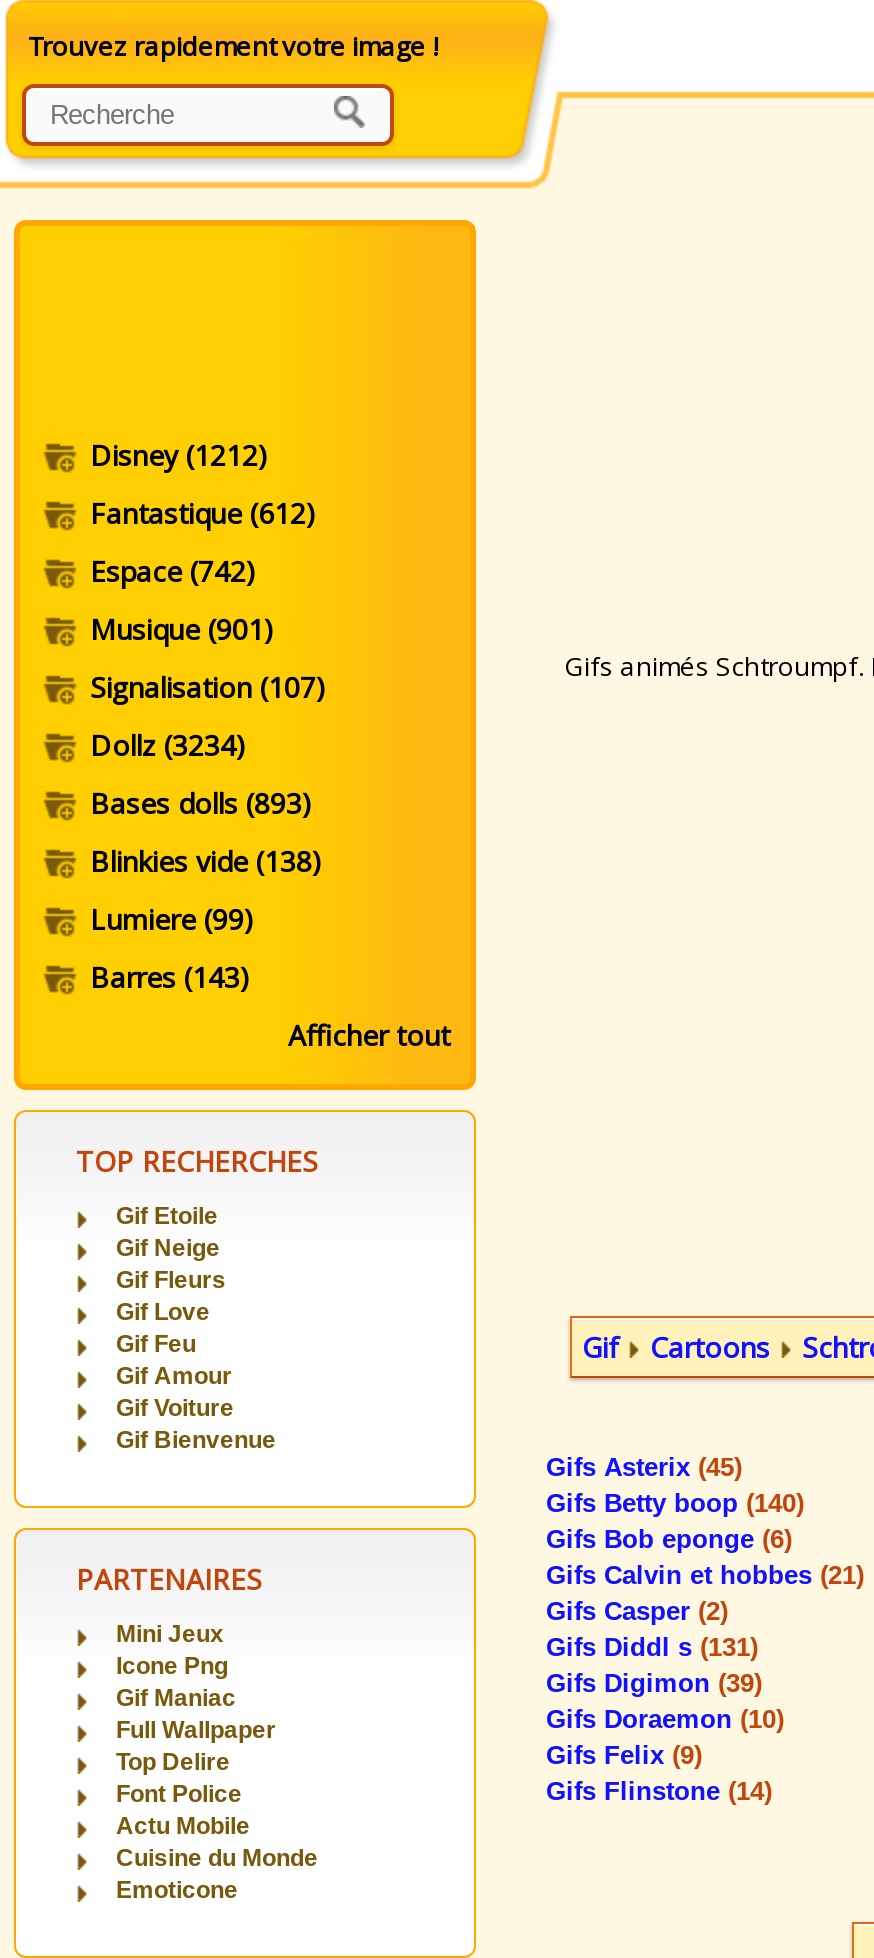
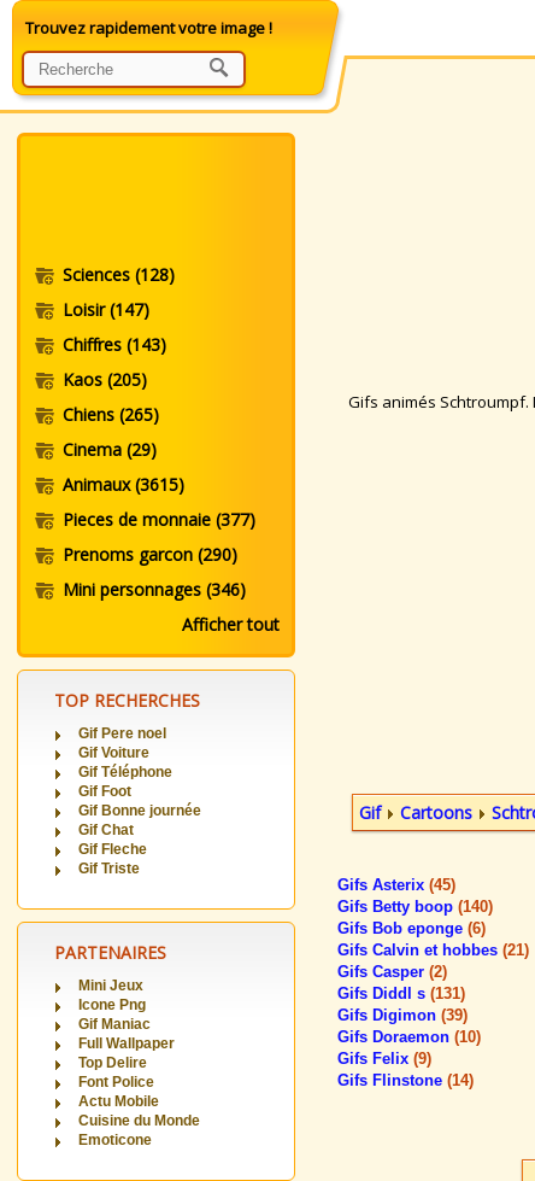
- Disney (1212)
+ Sciences (128)

- Fantastique (612)
+ Loisir (147)

- Espace (742)
+ Chiffres (143)

- Musique (901)
+ Kaos (205)

- Signalisation (107)
+ Chiens (265)

- Dollz (3234)
+ Cinema (29)

- Bases dolls (893)
+ Animaux (3615)

- Blinkies vide (138)
+ Pieces de monnaie (377)

- Lumiere (99)
+ Prenoms garcon (290)

- Barres (143)
+ Mini personnages (346)

- Gif Etoile
- Gif Neige
- Gif Fleurs
- Gif Love
- Gif Feu
- Gif Amour
+ Gif Pere noel

moved up: Gif Voiture

- Gif Bienvenue
+ Gif Téléphone
+ Gif Foot
+ Gif Bonne journée
+ Gif Chat
+ Gif Fleche
+ Gif Triste
